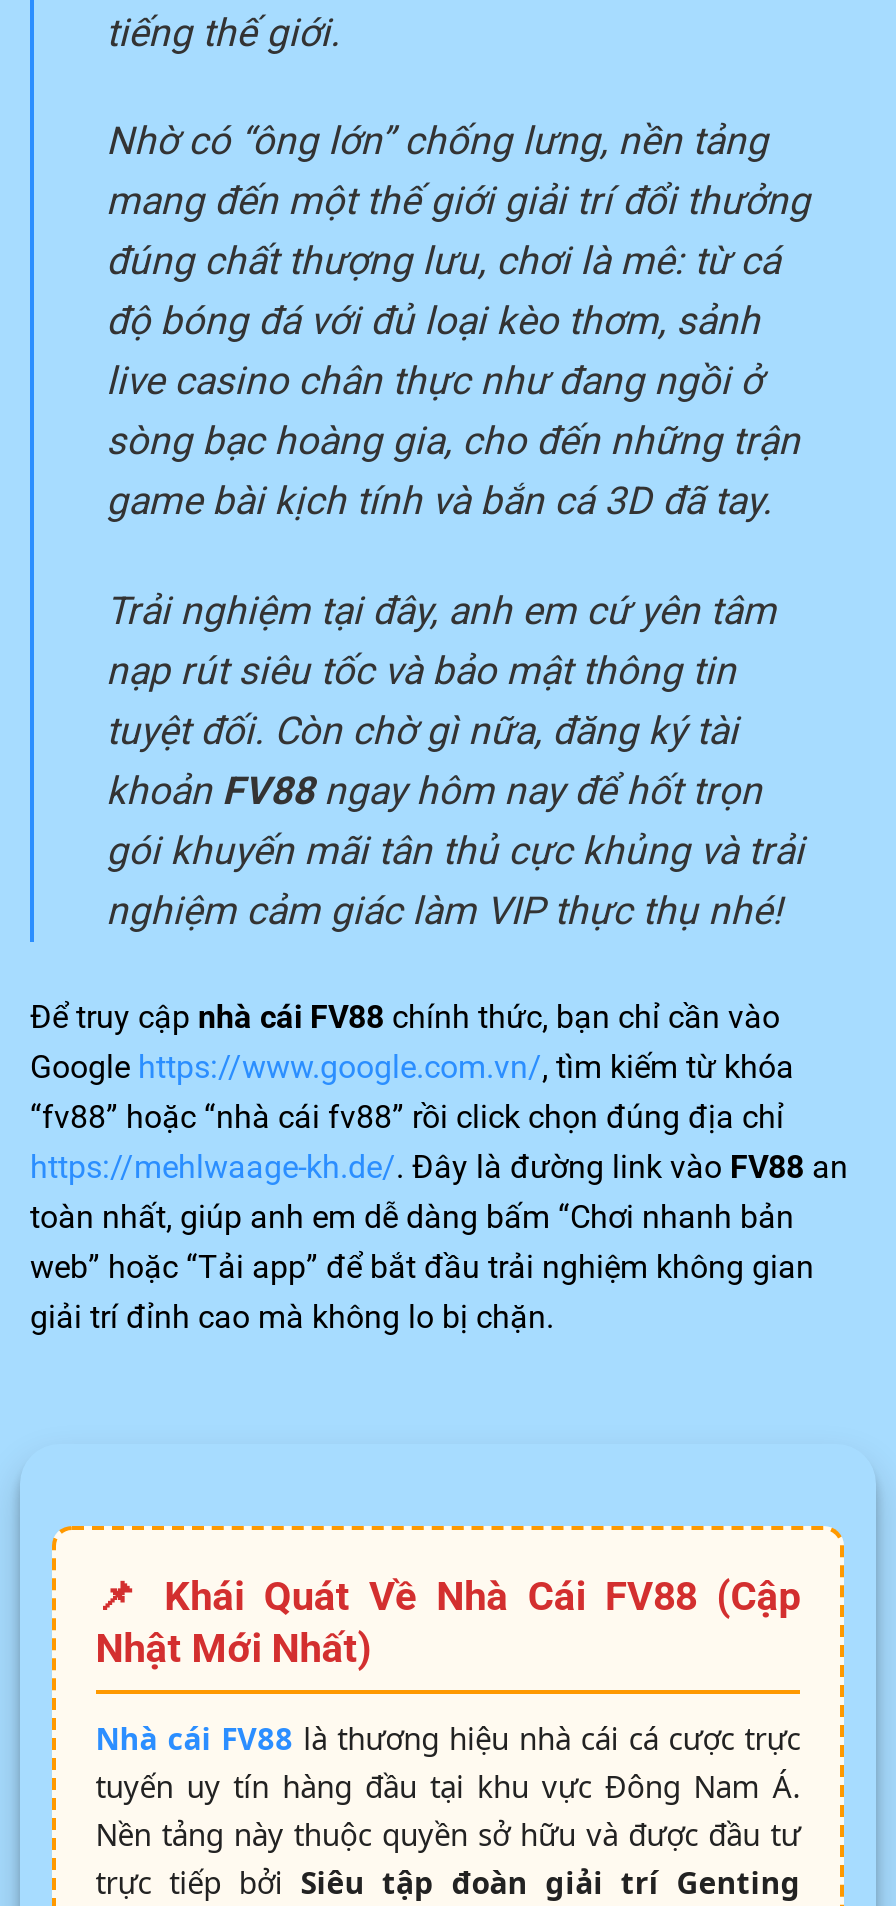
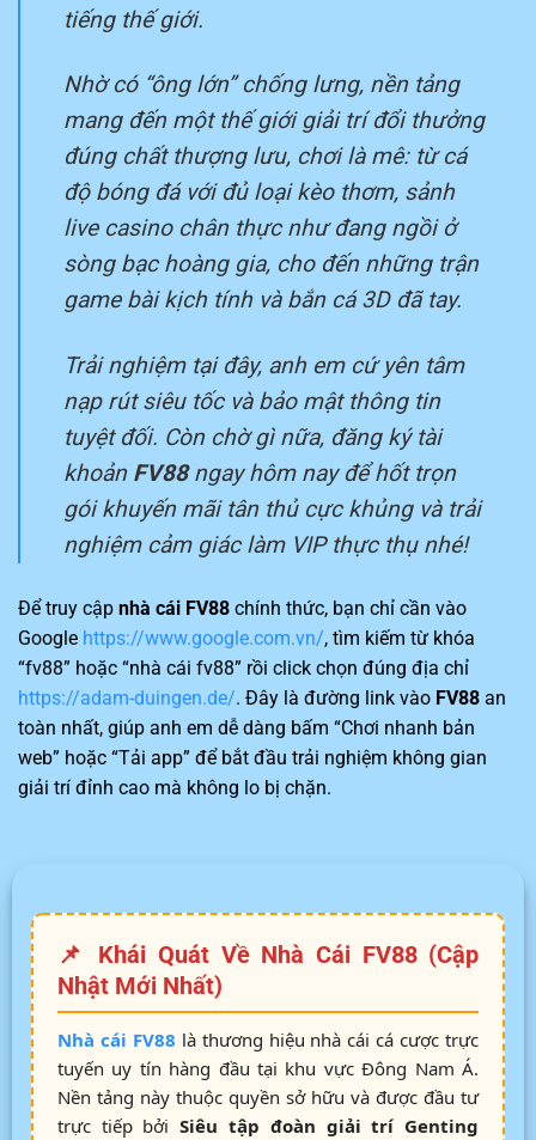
- https://mehlwaage-kh.de/. Đây là đường link vào FV88 an
+ https://adam-duingen.de/. Đây là đường link vào FV88 an
